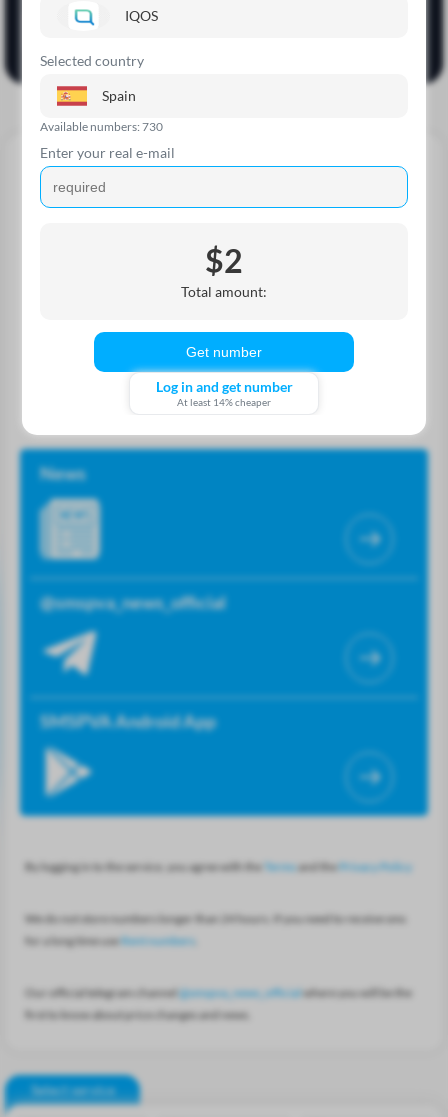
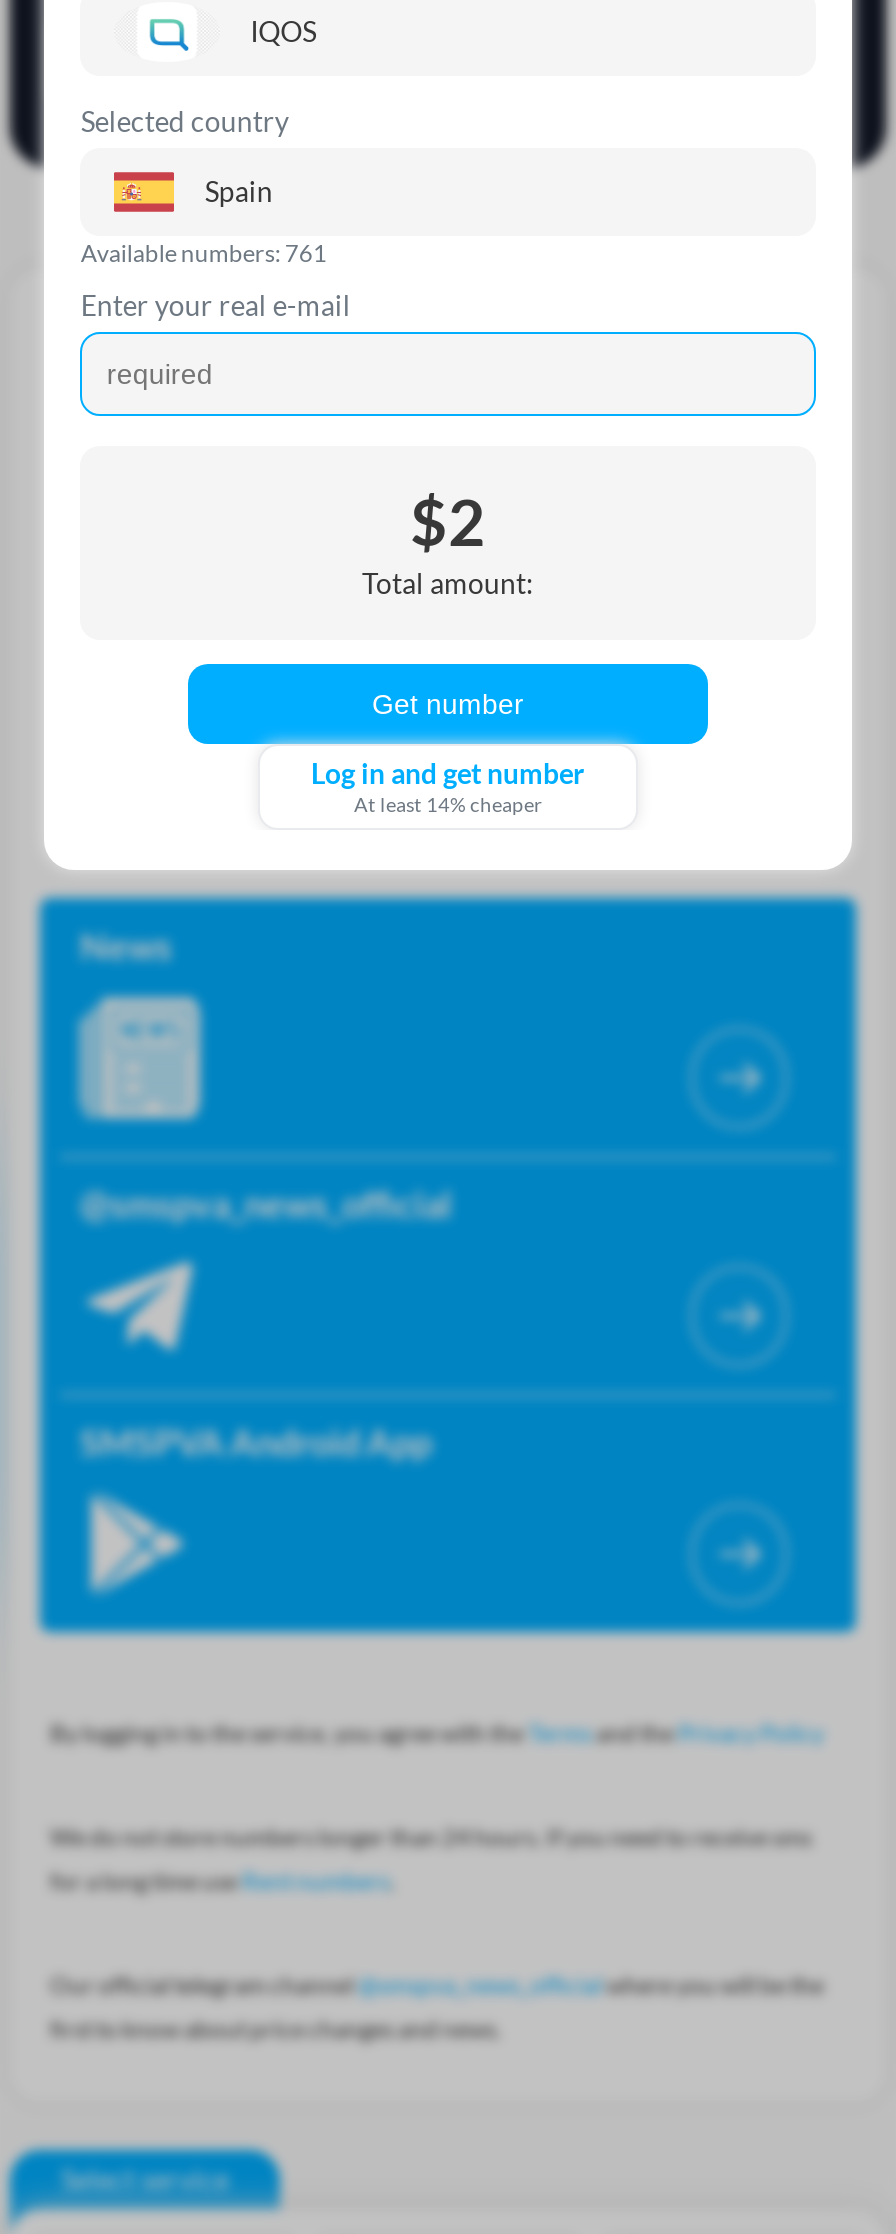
- Available numbers: 730
+ Available numbers: 761
